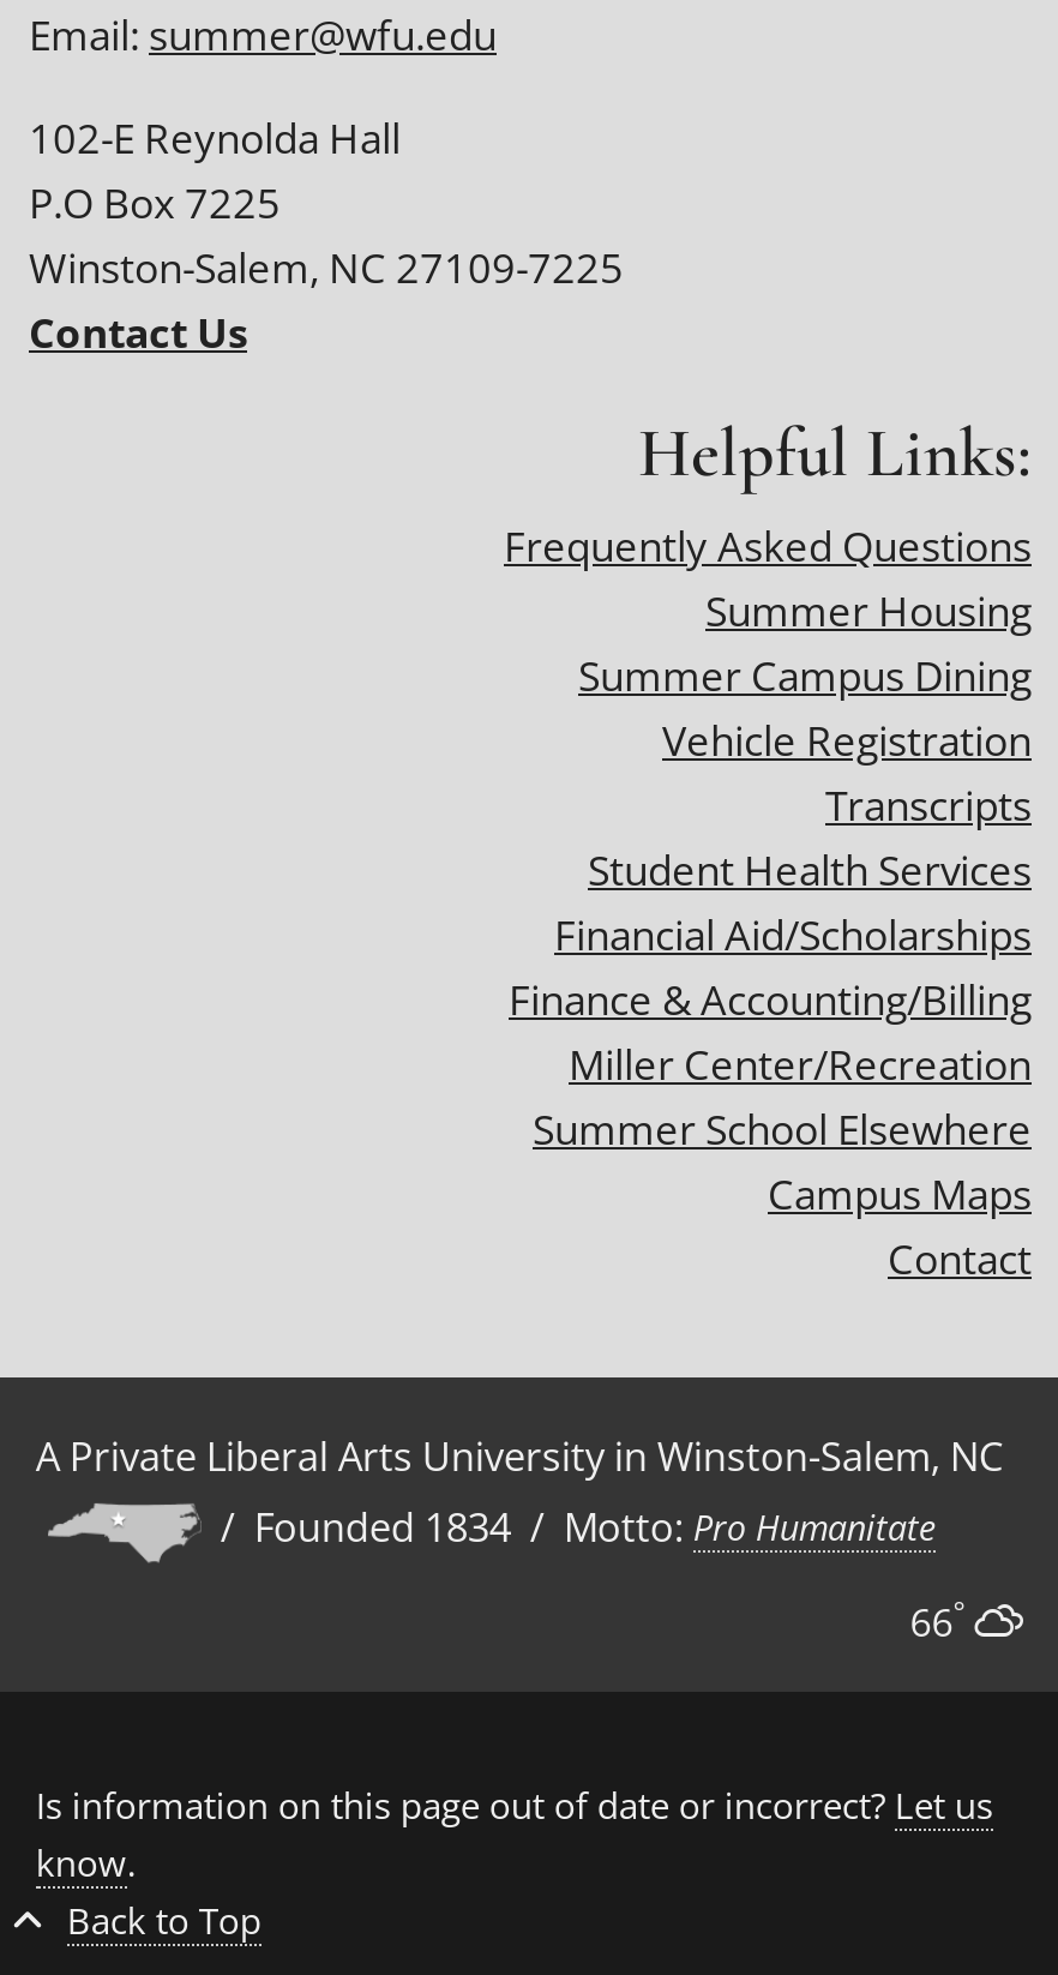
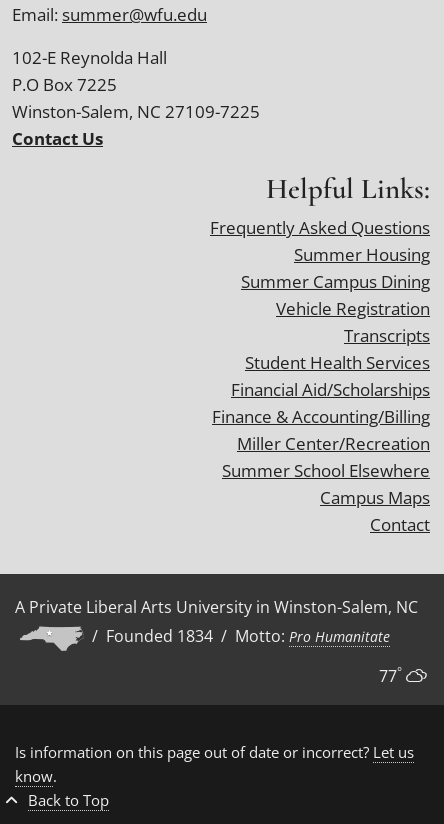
- 66°
+ 77°
